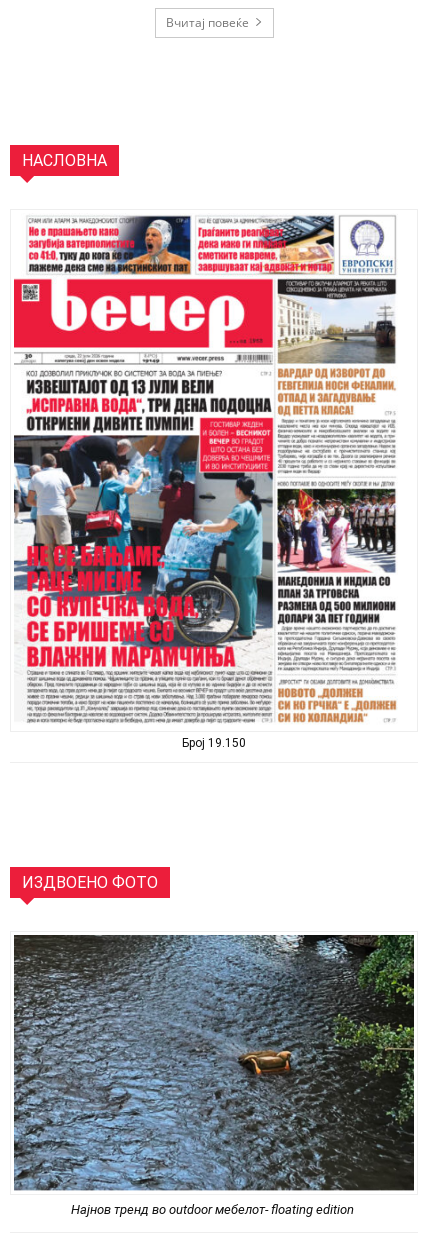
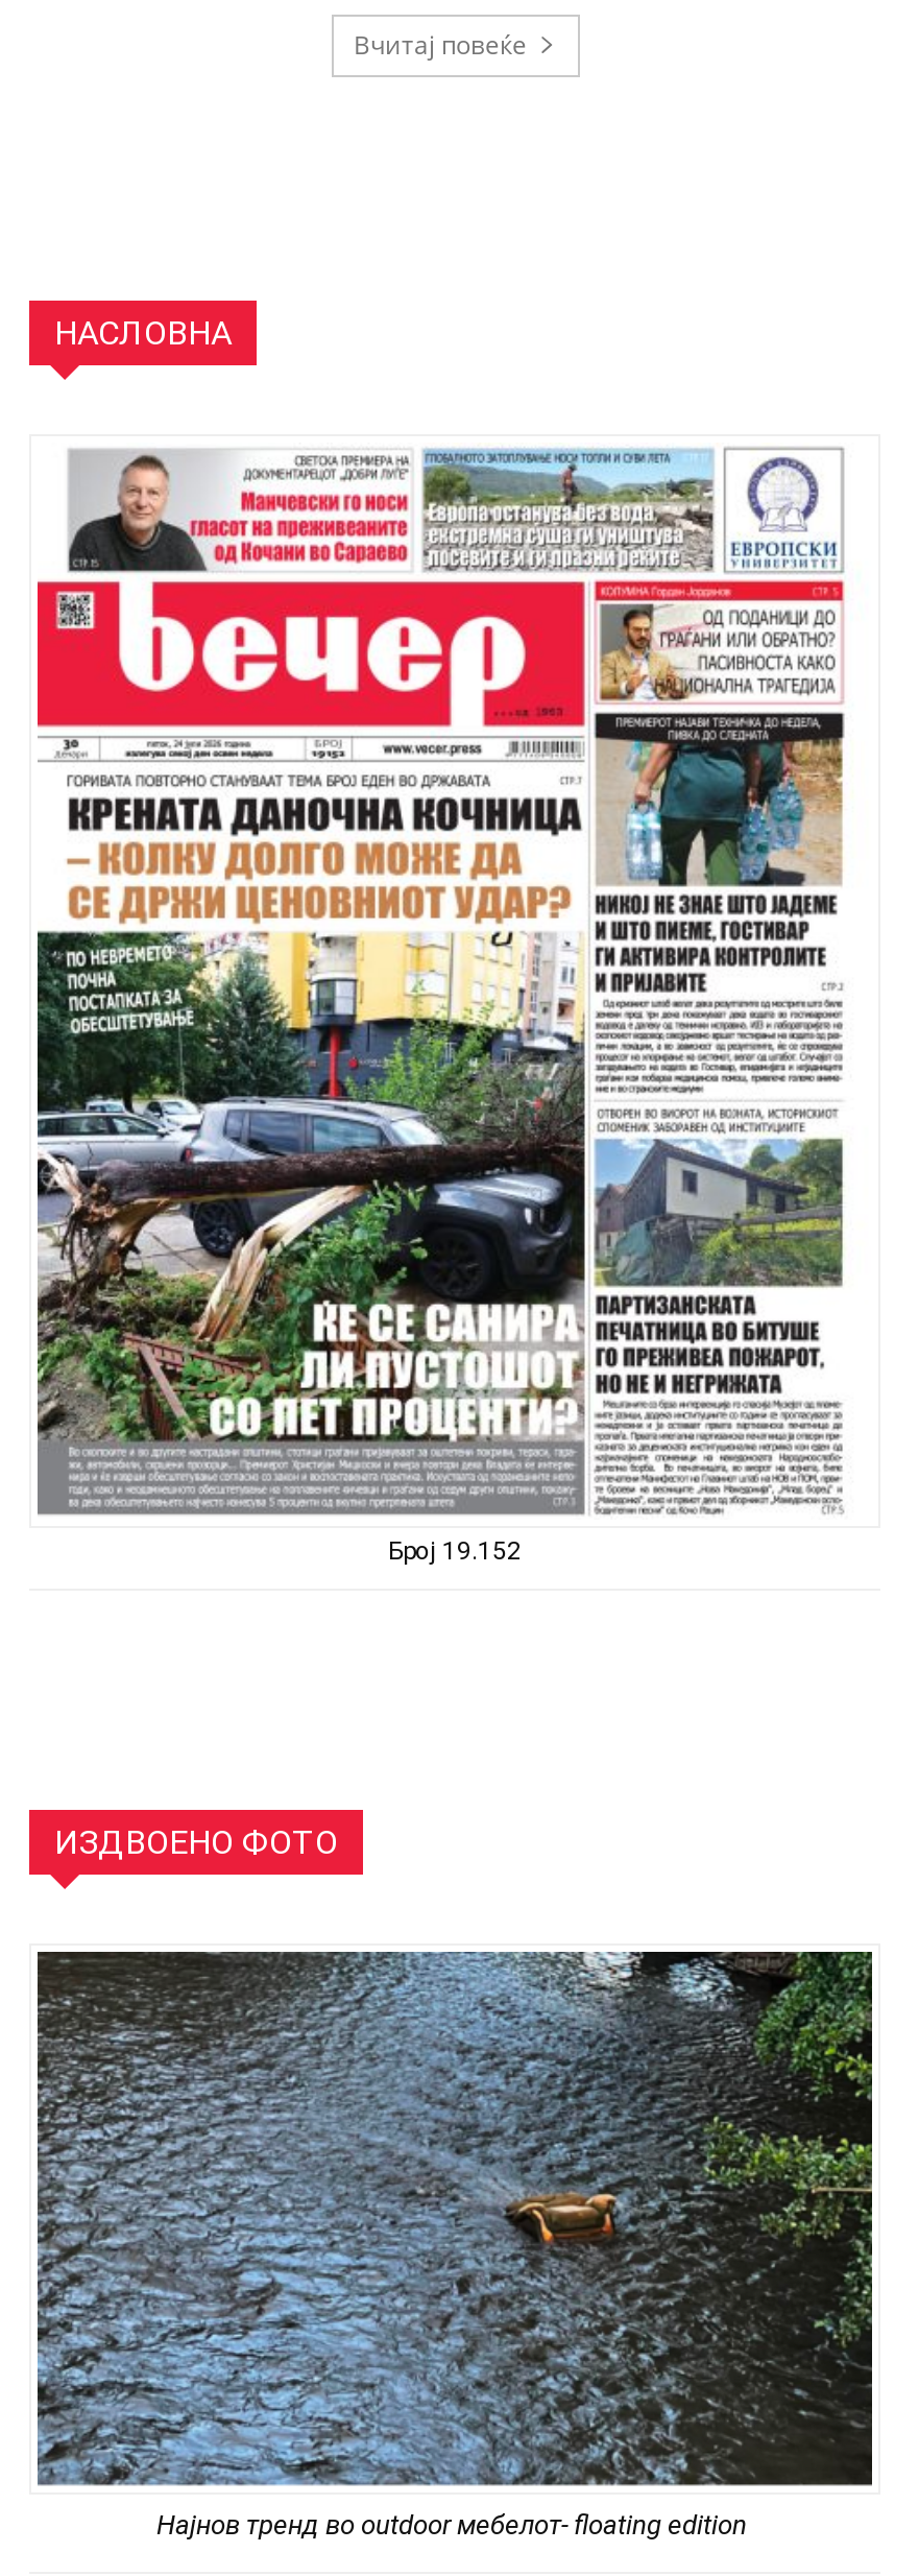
- [image]
- Број 19.150
+ [image]
+ Број 19.152
